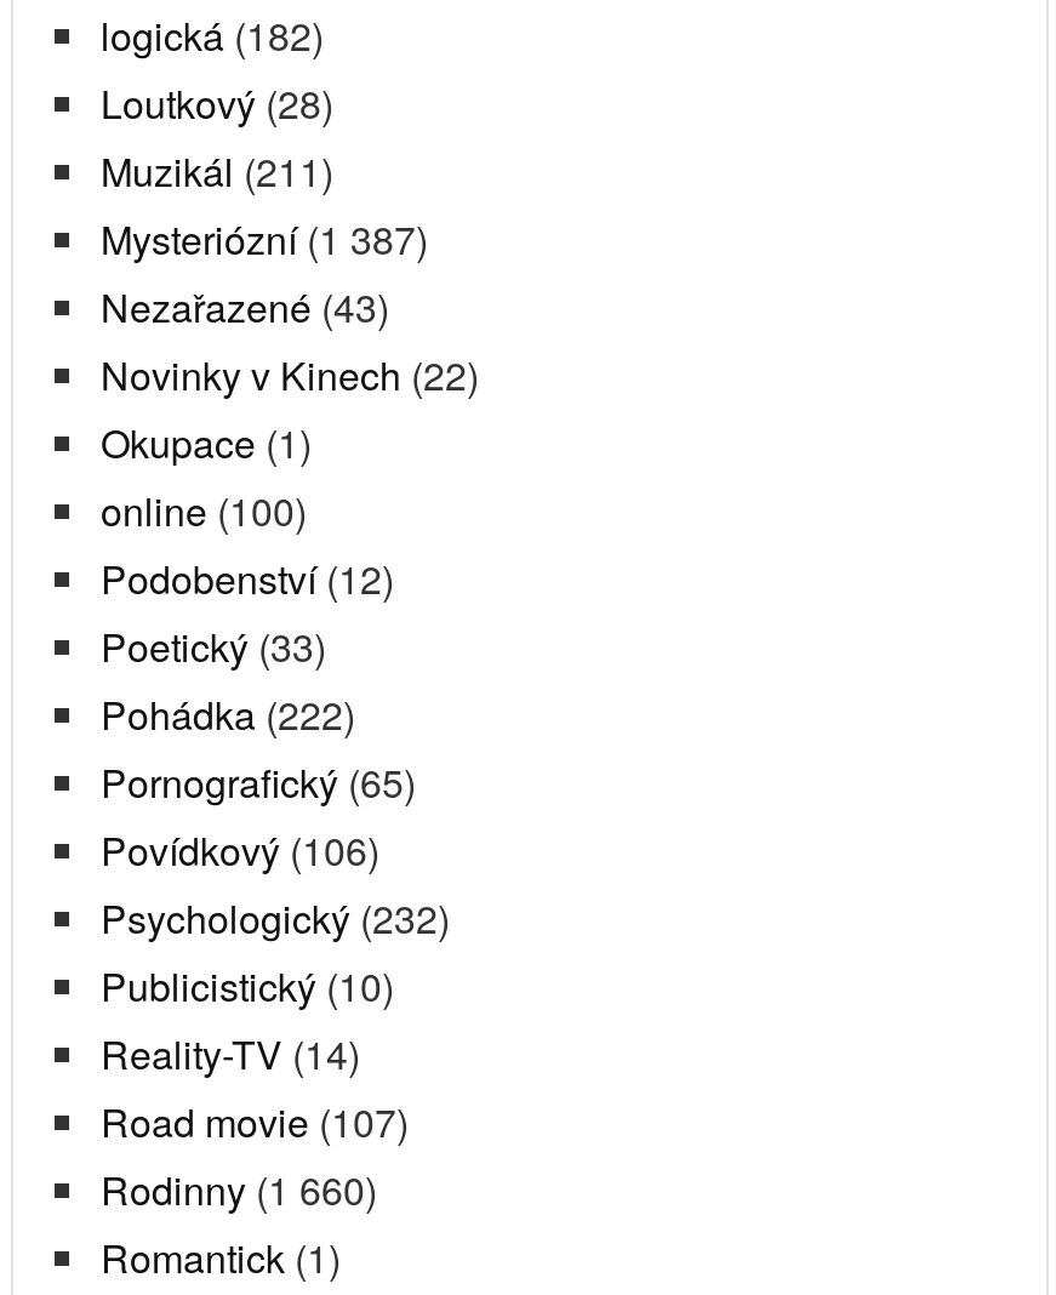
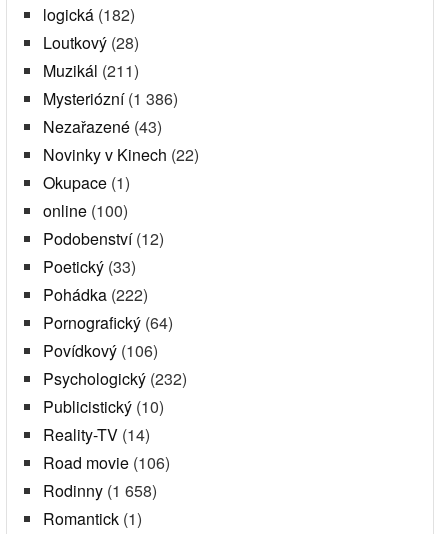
- Mysteriózní (1 387)
+ Mysteriózní (1 386)

- Pornografický (65)
+ Pornografický (64)

- Road movie (107)
+ Road movie (106)

- Rodinny (1 660)
+ Rodinny (1 658)
